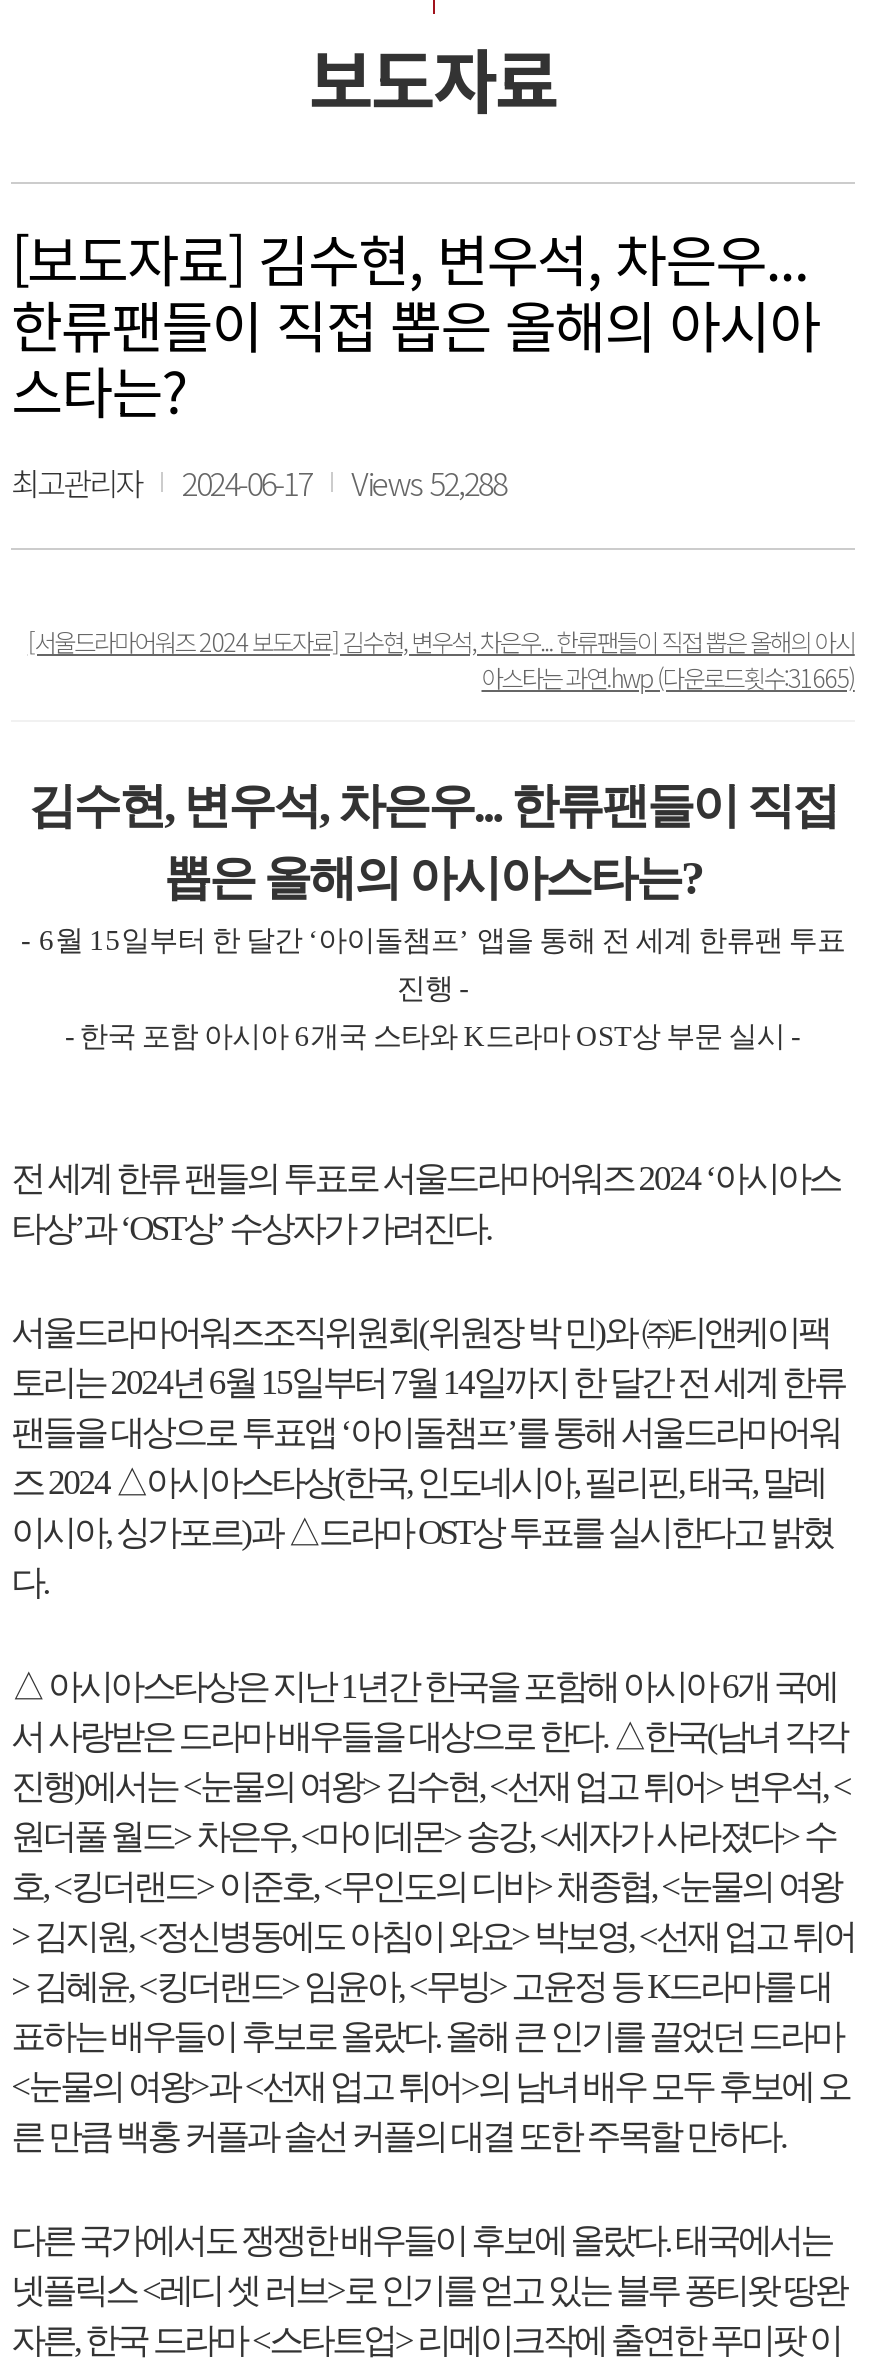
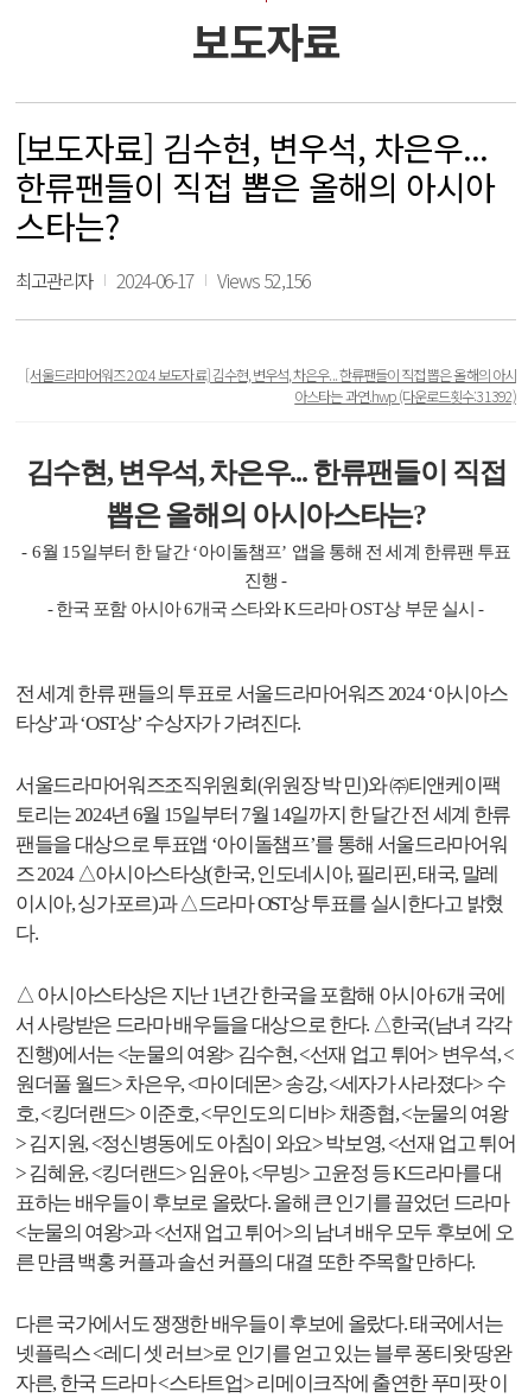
- 최고관리자 2024-06-17 Views 52,288
+ 최고관리자 2024-06-17 Views 52,156

- 아스타는 과연.hwp(다운로드횟수:31665)
+ 아스타는 과연.hwp(다운로드횟수:31392)
